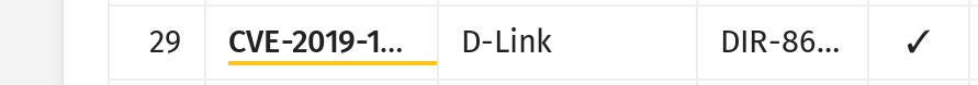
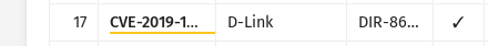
- 29
+ 17
